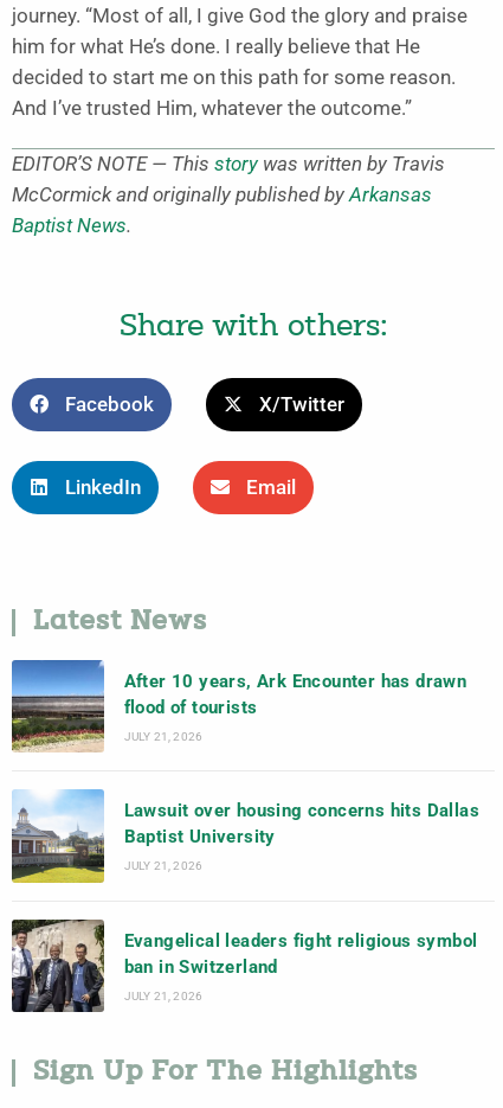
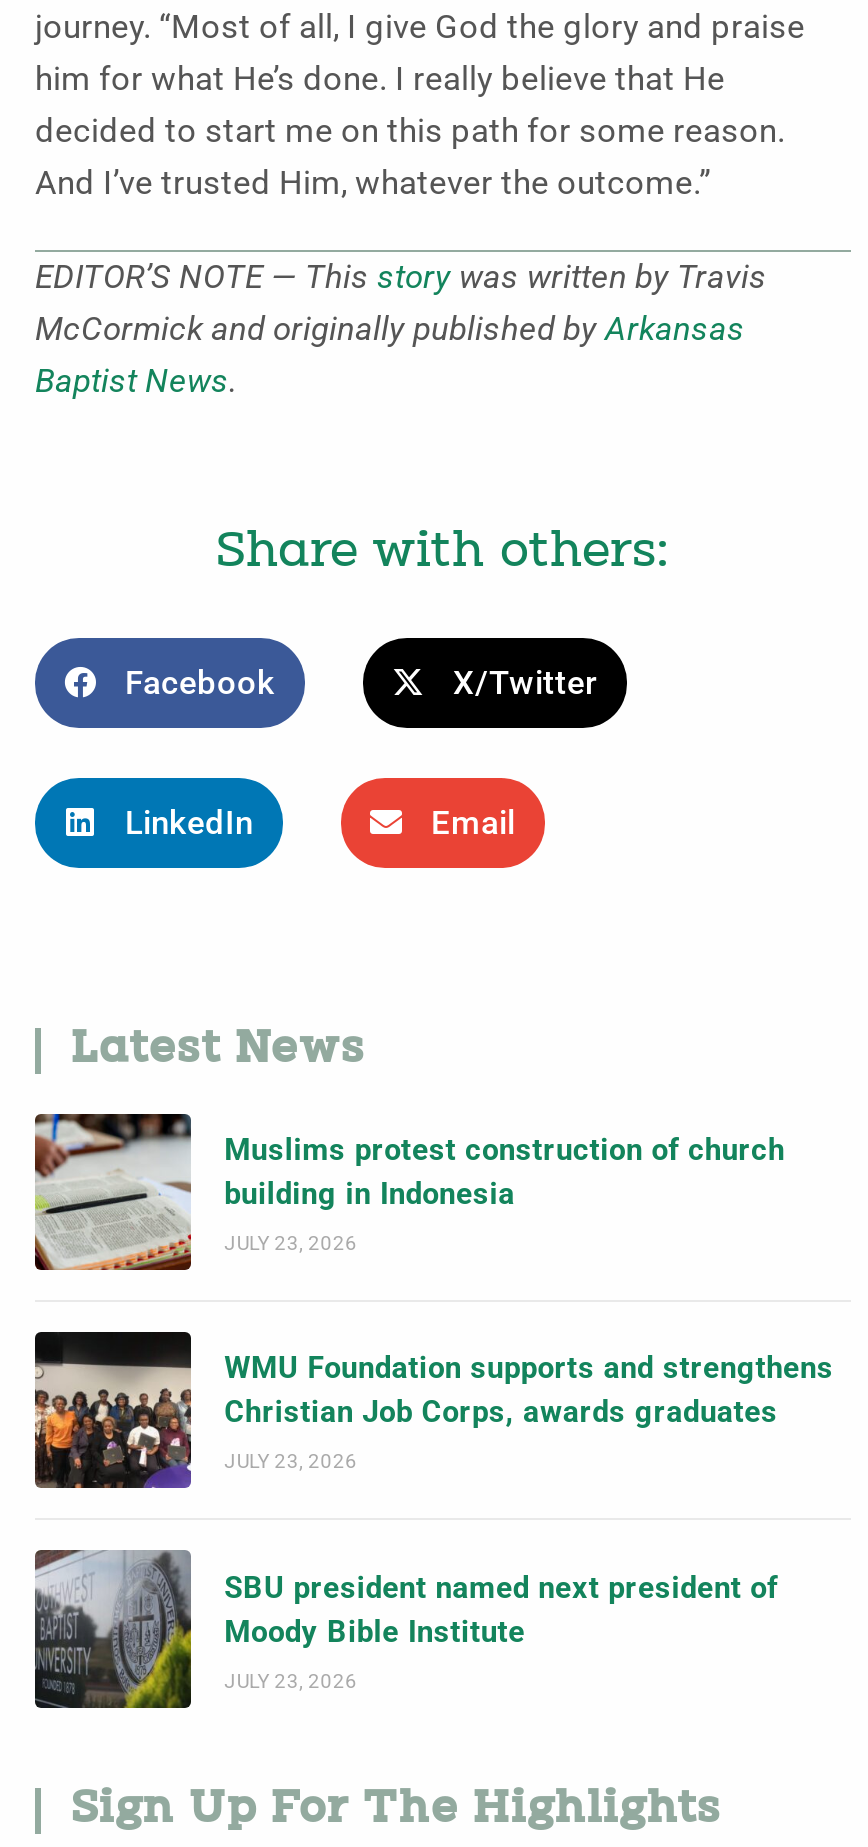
- [image]
- After 10 years, Ark Encounter has drawn
- flood of tourists
+ [image]
+ Muslims protest construction of church
+ building in Indonesia

- JULY 21, 2026
+ JULY 23, 2026

- [image]
- Lawsuit over housing concerns hits Dallas
- Baptist University
+ [image]
+ WMU Foundation supports and strengthens
+ Christian Job Corps, awards graduates

- JULY 21, 2026
+ JULY 23, 2026

- [image]
- Evangelical leaders fight religious symbol
- ban in Switzerland
+ [image]
+ SBU president named next president of
+ Moody Bible Institute

- JULY 21, 2026
+ JULY 23, 2026
